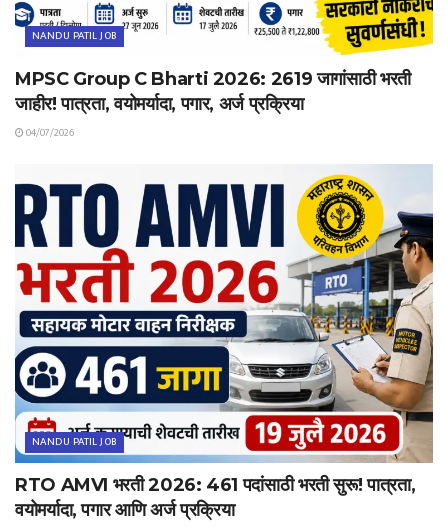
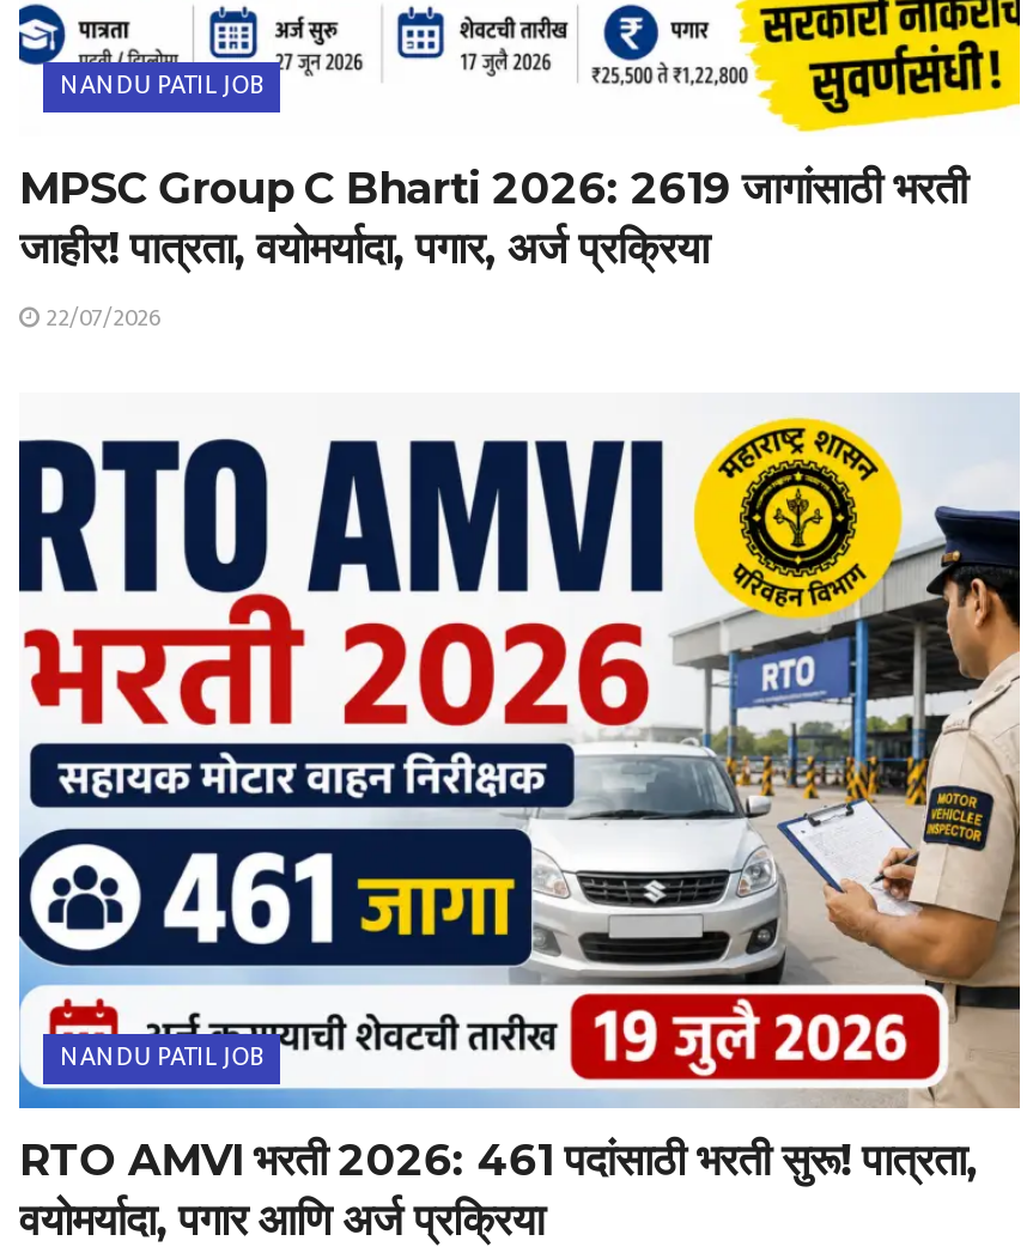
- 04/07/2026
+ 22/07/2026
